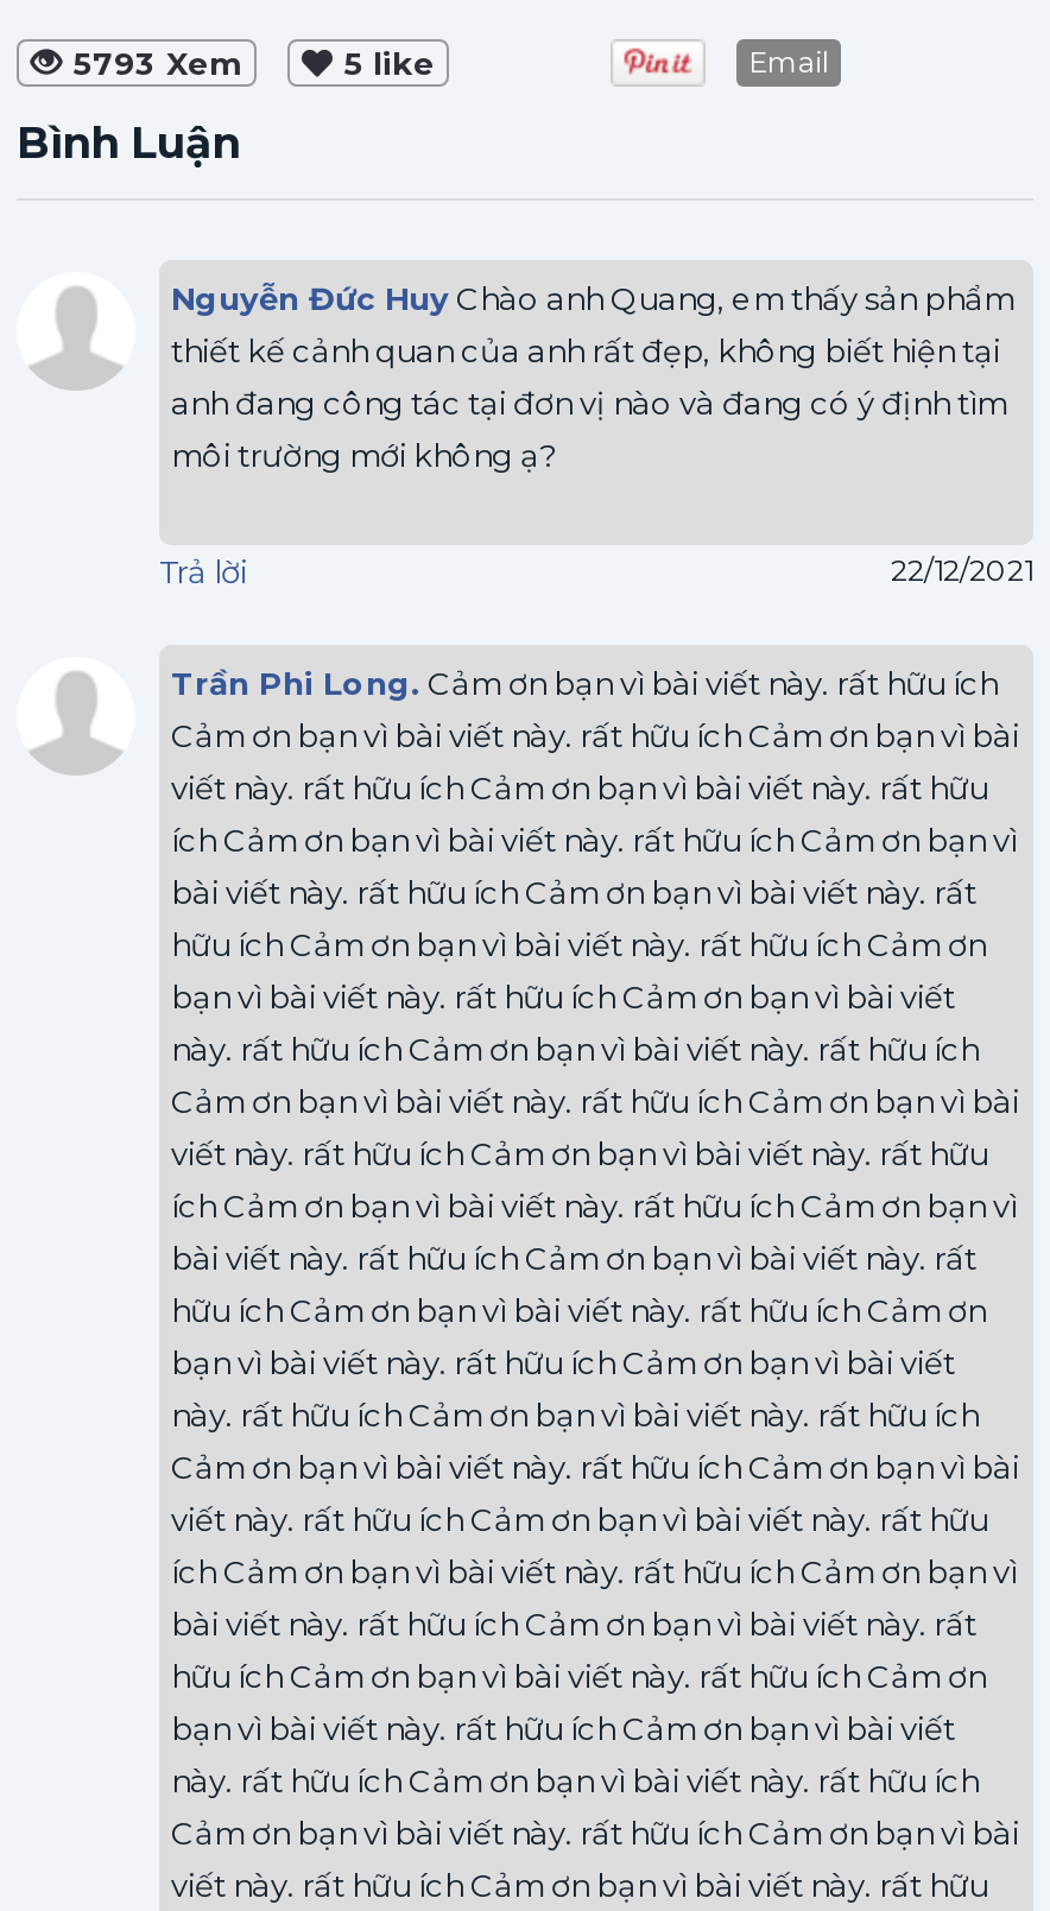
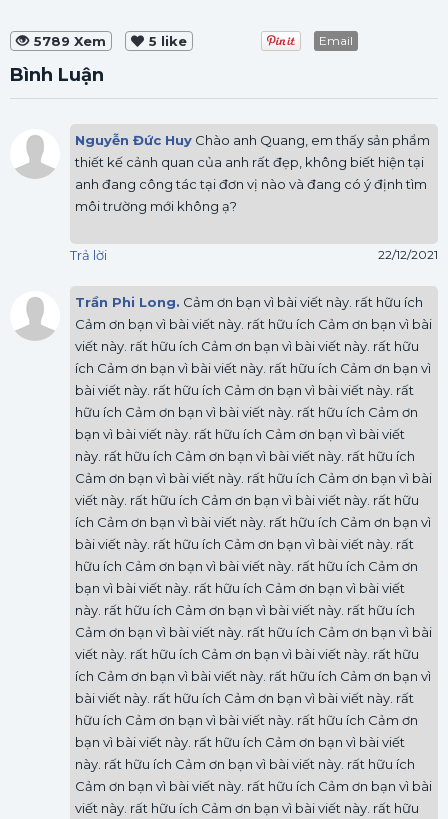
- 5793 Xem
+ 5789 Xem
